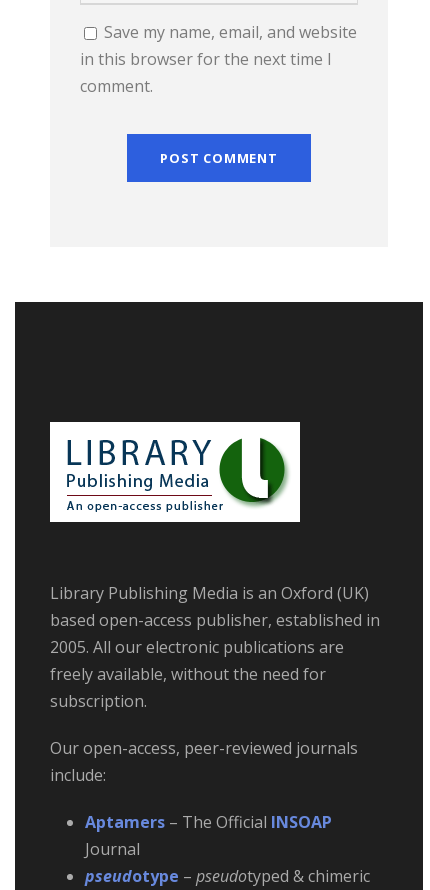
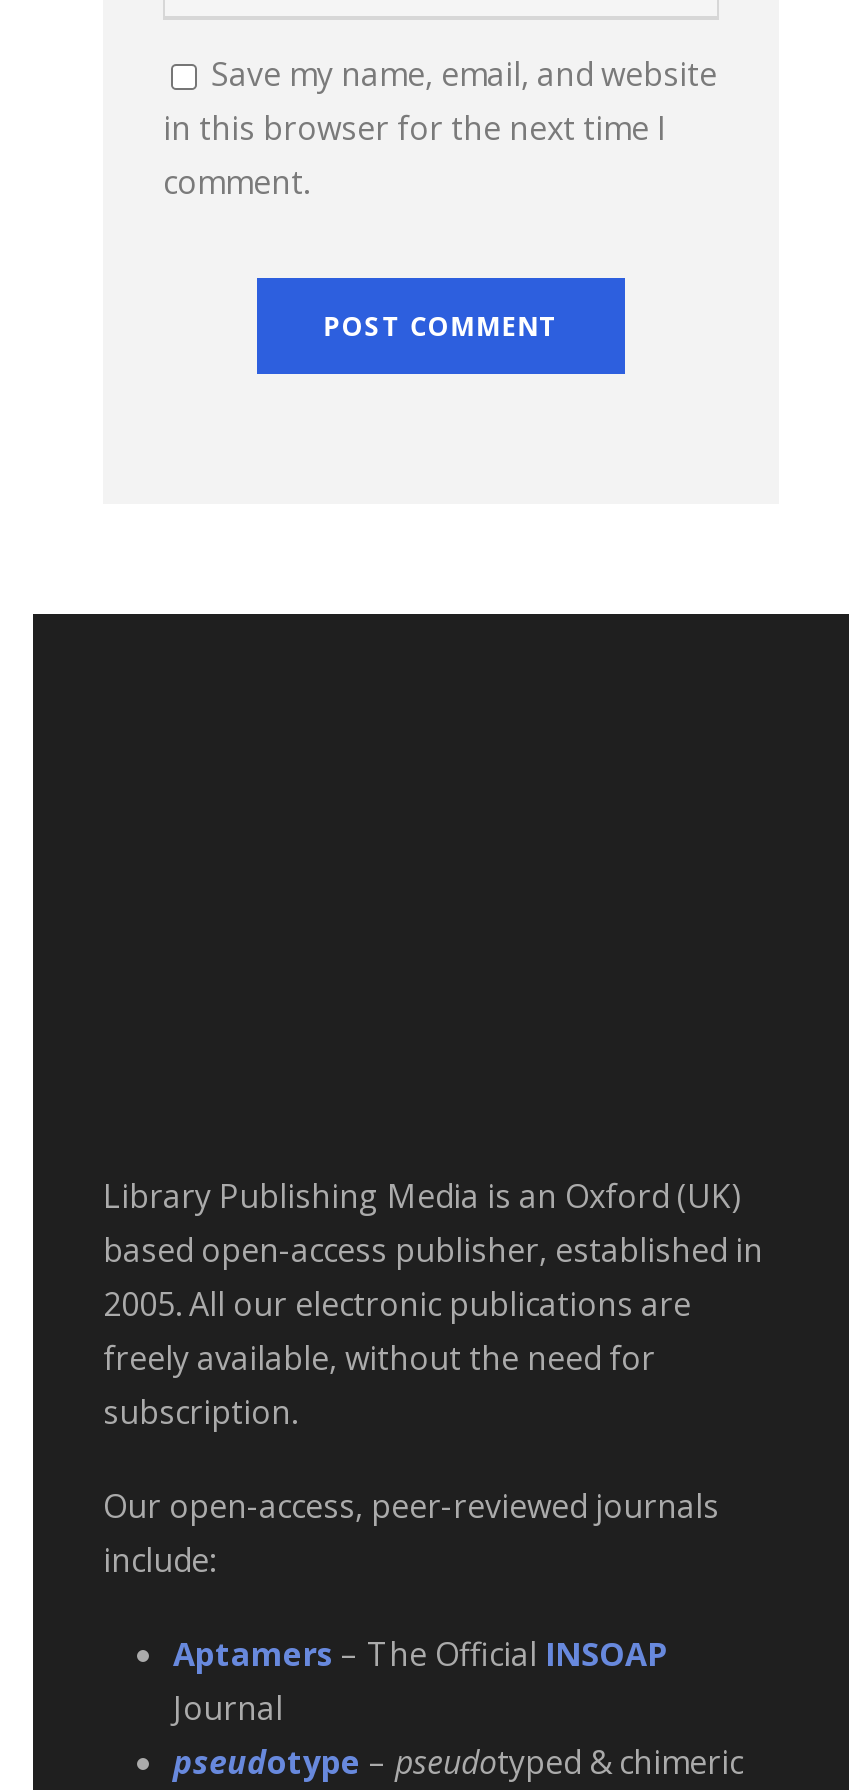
- [image]
